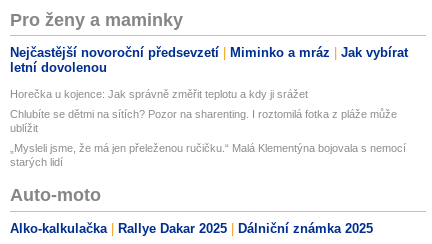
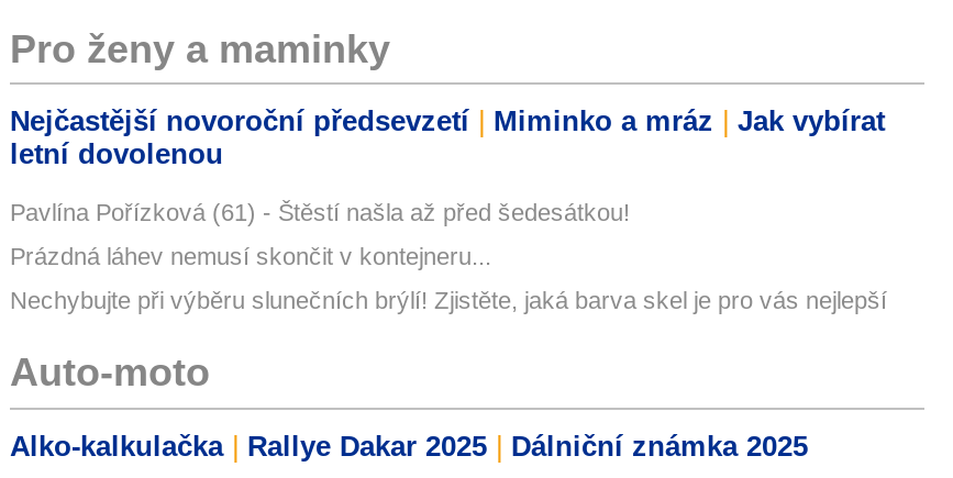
- Horečka u kojence: Jak správně změřit teplotu a kdy ji srážet
+ Pavlína Pořízková (61) - Štěstí našla až před šedesátkou!

- Chlubíte se dětmi na sítích? Pozor na sharenting. I roztomilá fotka z pláže může
- ublížit
+ Prázdná láhev nemusí skončit v kontejneru...

- „Mysleli jsme, že má jen přeleženou ručičku.“ Malá Klementýna bojovala s nemocí
- starých lidí
+ Nechybujte při výběru slunečních brýlí! Zjistěte, jaká barva skel je pro vás nejlepší
